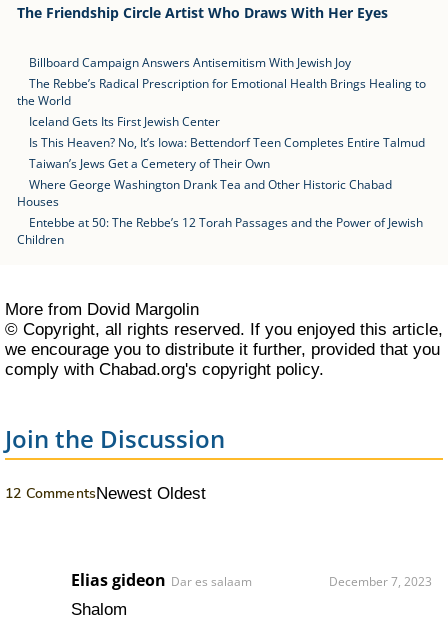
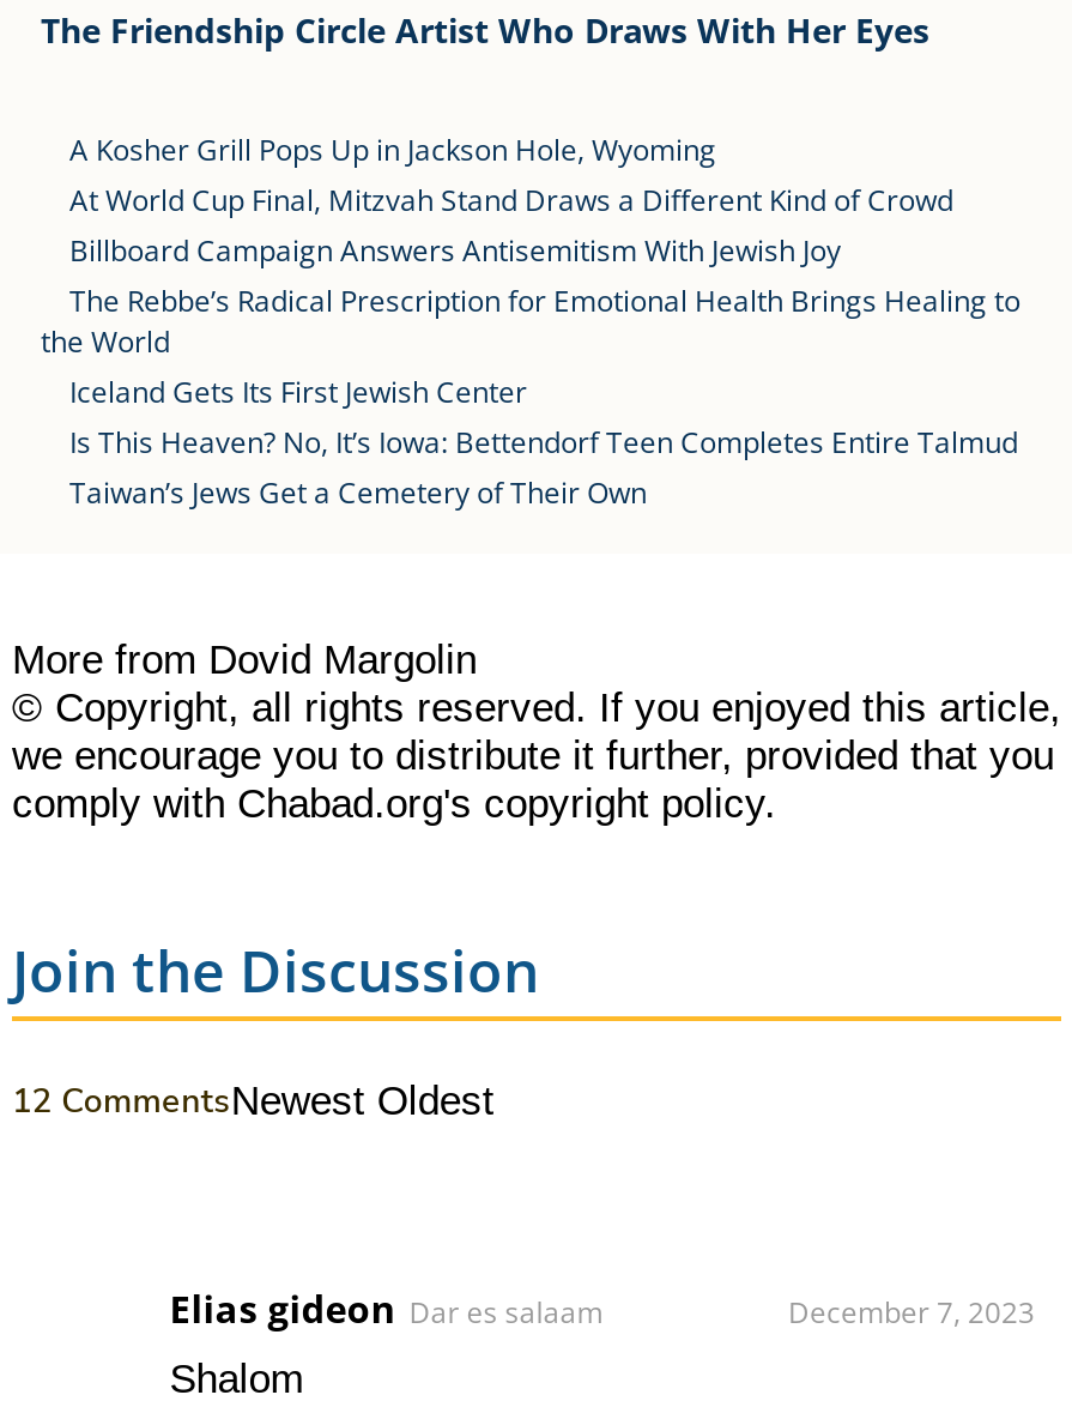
+ A Kosher Grill Pops Up in Jackson Hole, Wyoming
+ At World Cup Final, Mitzvah Stand Draws a Different Kind of Crowd

moved down: Billboard Campaign Answers Antisemitism With Jewish Joy | The Rebbe’s Radical Prescription for Emotional Health Brings Healing to | the World | Iceland Gets Its First Jewish Center | Is This Heaven? No, It’s Iowa: Bettendorf Teen Completes Entire Talmud | Taiwan’s Jews Get a Cemetery of Their Own

- Where George Washington Drank Tea and Other Historic Chabad
- Houses
- Entebbe at 50: The Rebbe’s 12 Torah Passages and the Power of Jewish
- Children
